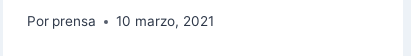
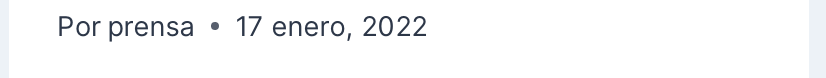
- Por prensa 10 marzo, 2021
+ Por prensa 17 enero, 2022
